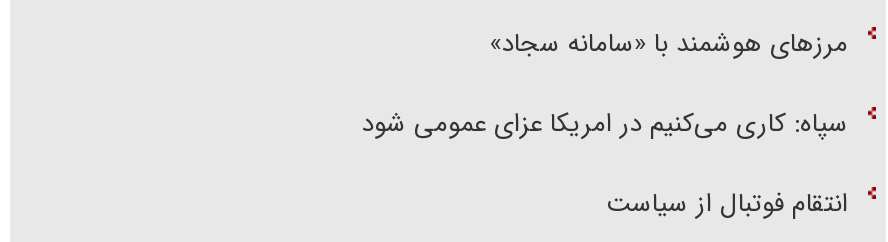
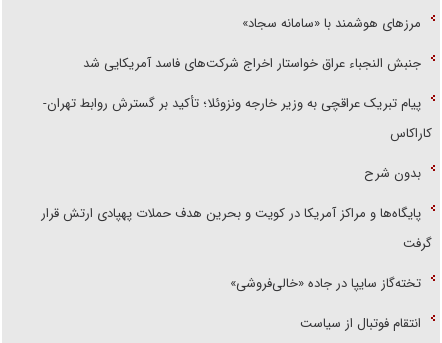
- سپاه: کاری می‌کنیم در امریکا عزای عمومی شود
+ جنبش النجباء عراق خواستار اخراج شرکت‌های فاسد آمریکایی شد
+ پیام تبریک عراقچی به وزیر خارجه ونزوئلا؛ تأکید بر گسترش روابط تهران-
+ کاراکاس
+ بدون شرح
+ پایگاه‌ها و مراکز آمریکا در کویت و بحرین هدف حملات پهپادی ارتش قرار
+ گرفت
+ تخته‌گاز سایپا در جاده «خالی‌فروشی»
